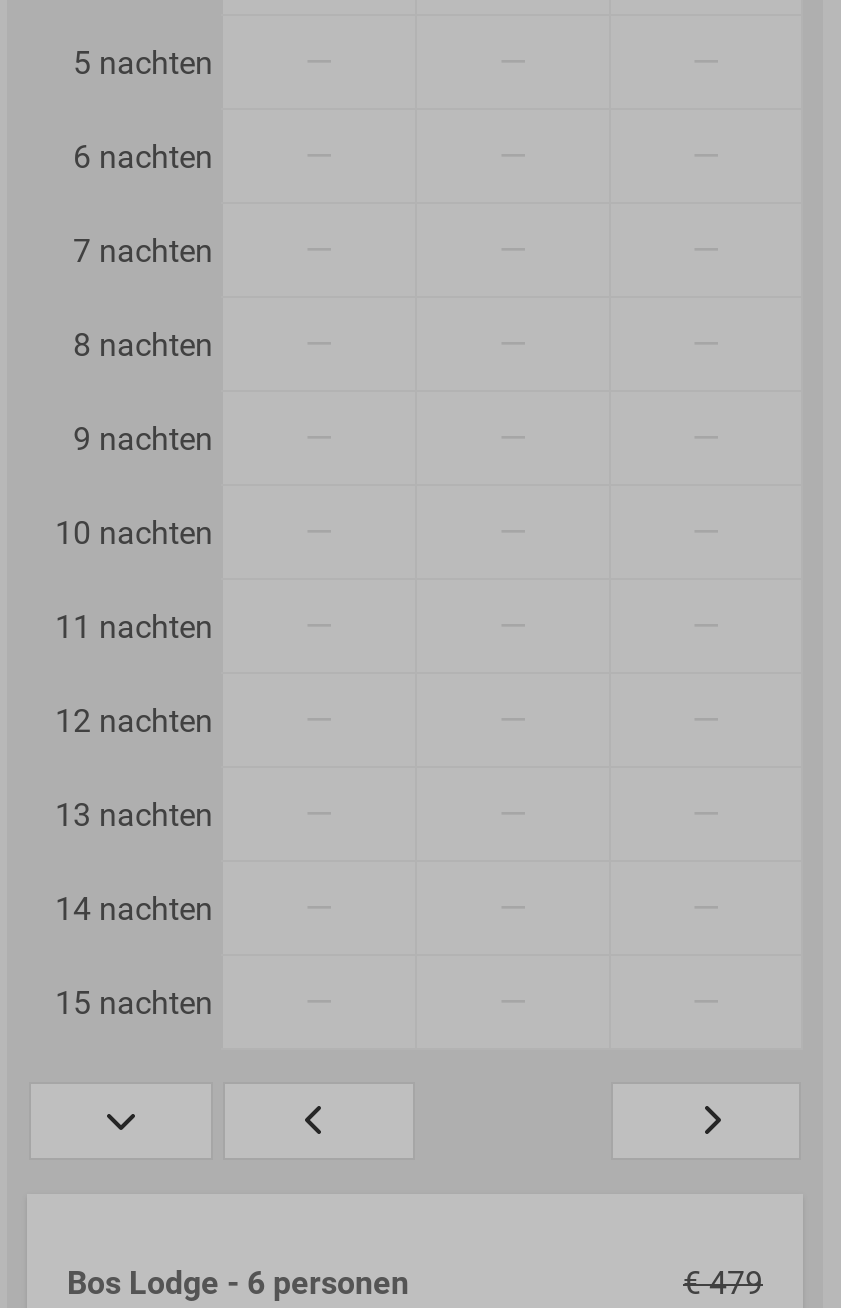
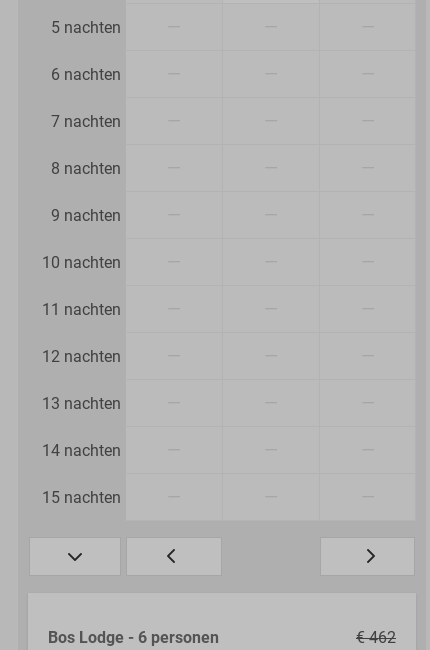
- € 479
+ € 462
